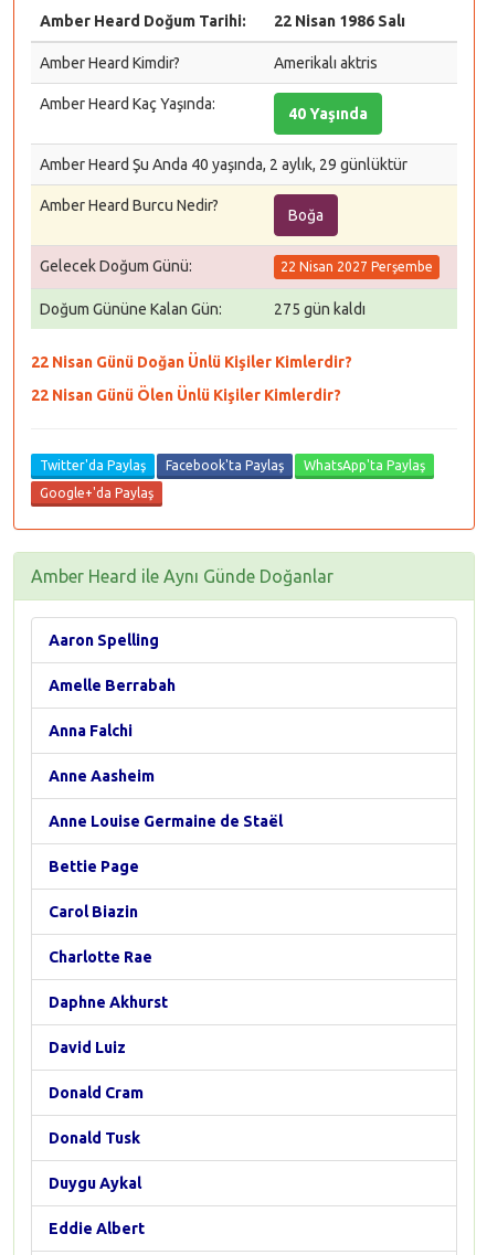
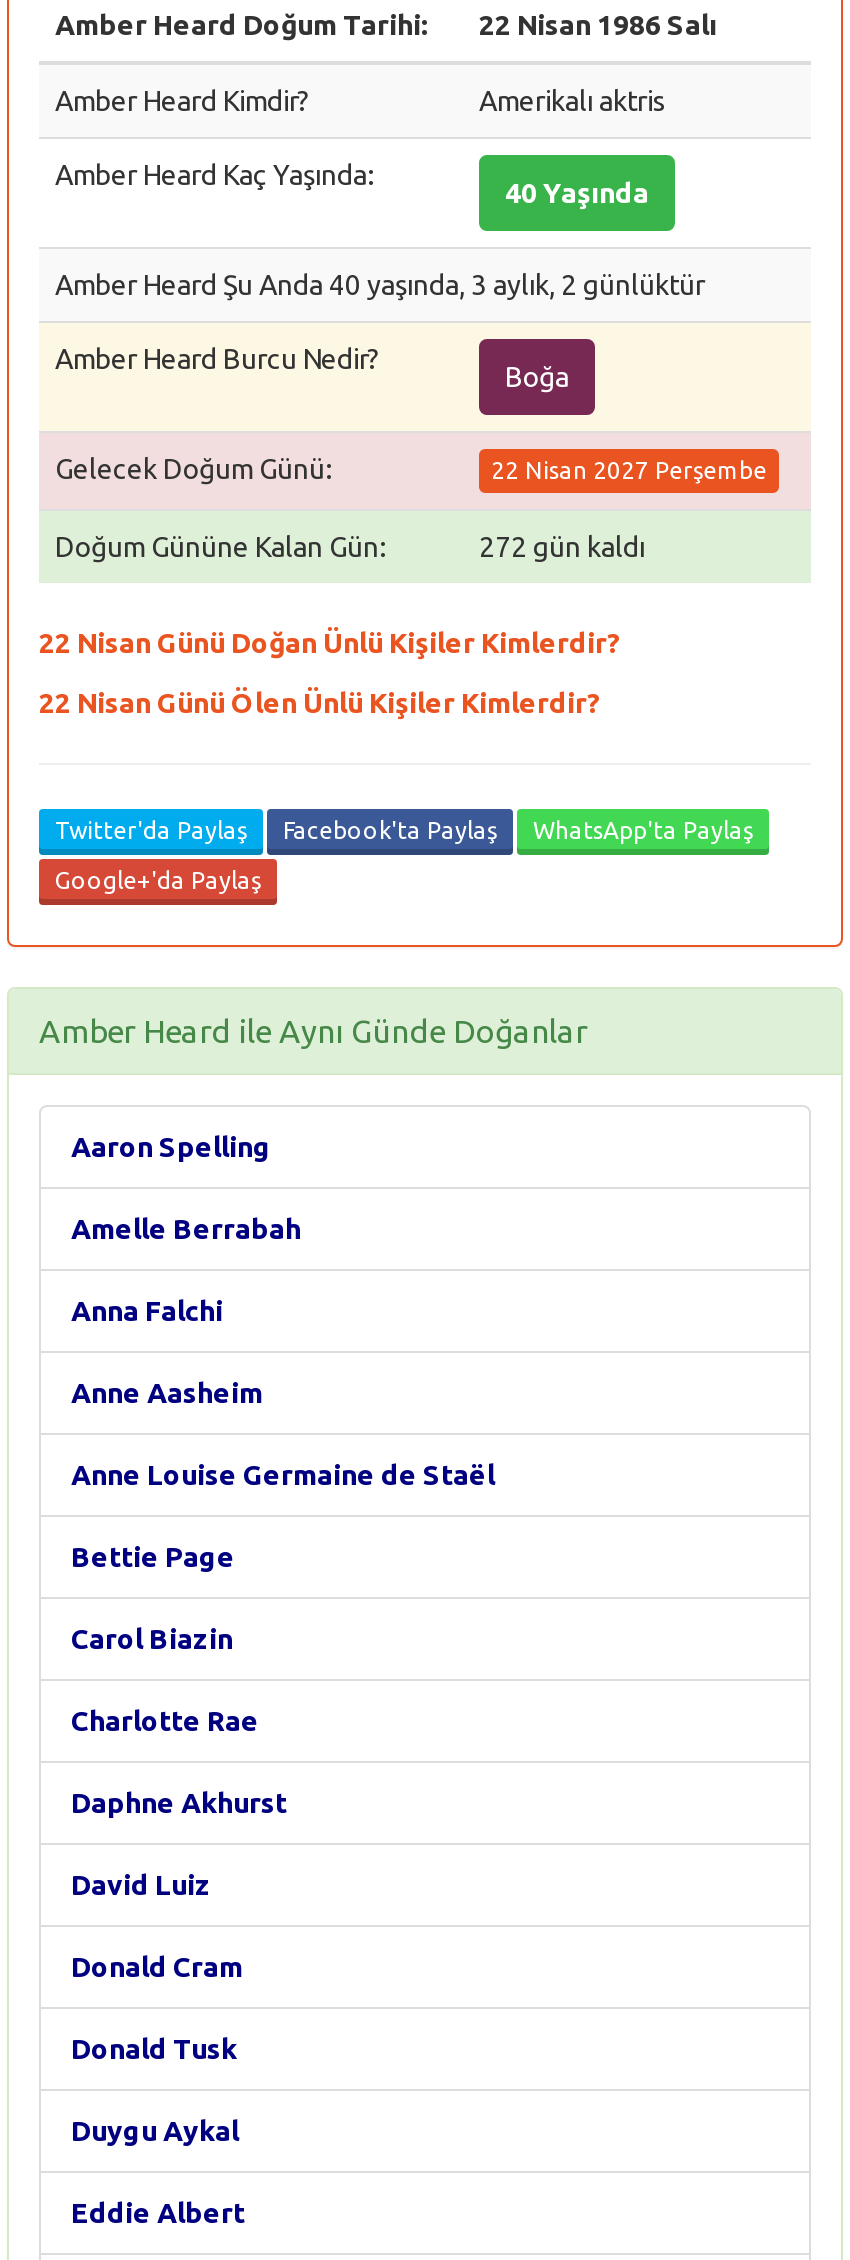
- Amber Heard Şu Anda 40 yaşında, 2 aylık, 29 günlüktür
+ Amber Heard Şu Anda 40 yaşında, 3 aylık, 2 günlüktür

- 275 gün kaldı
+ 272 gün kaldı
